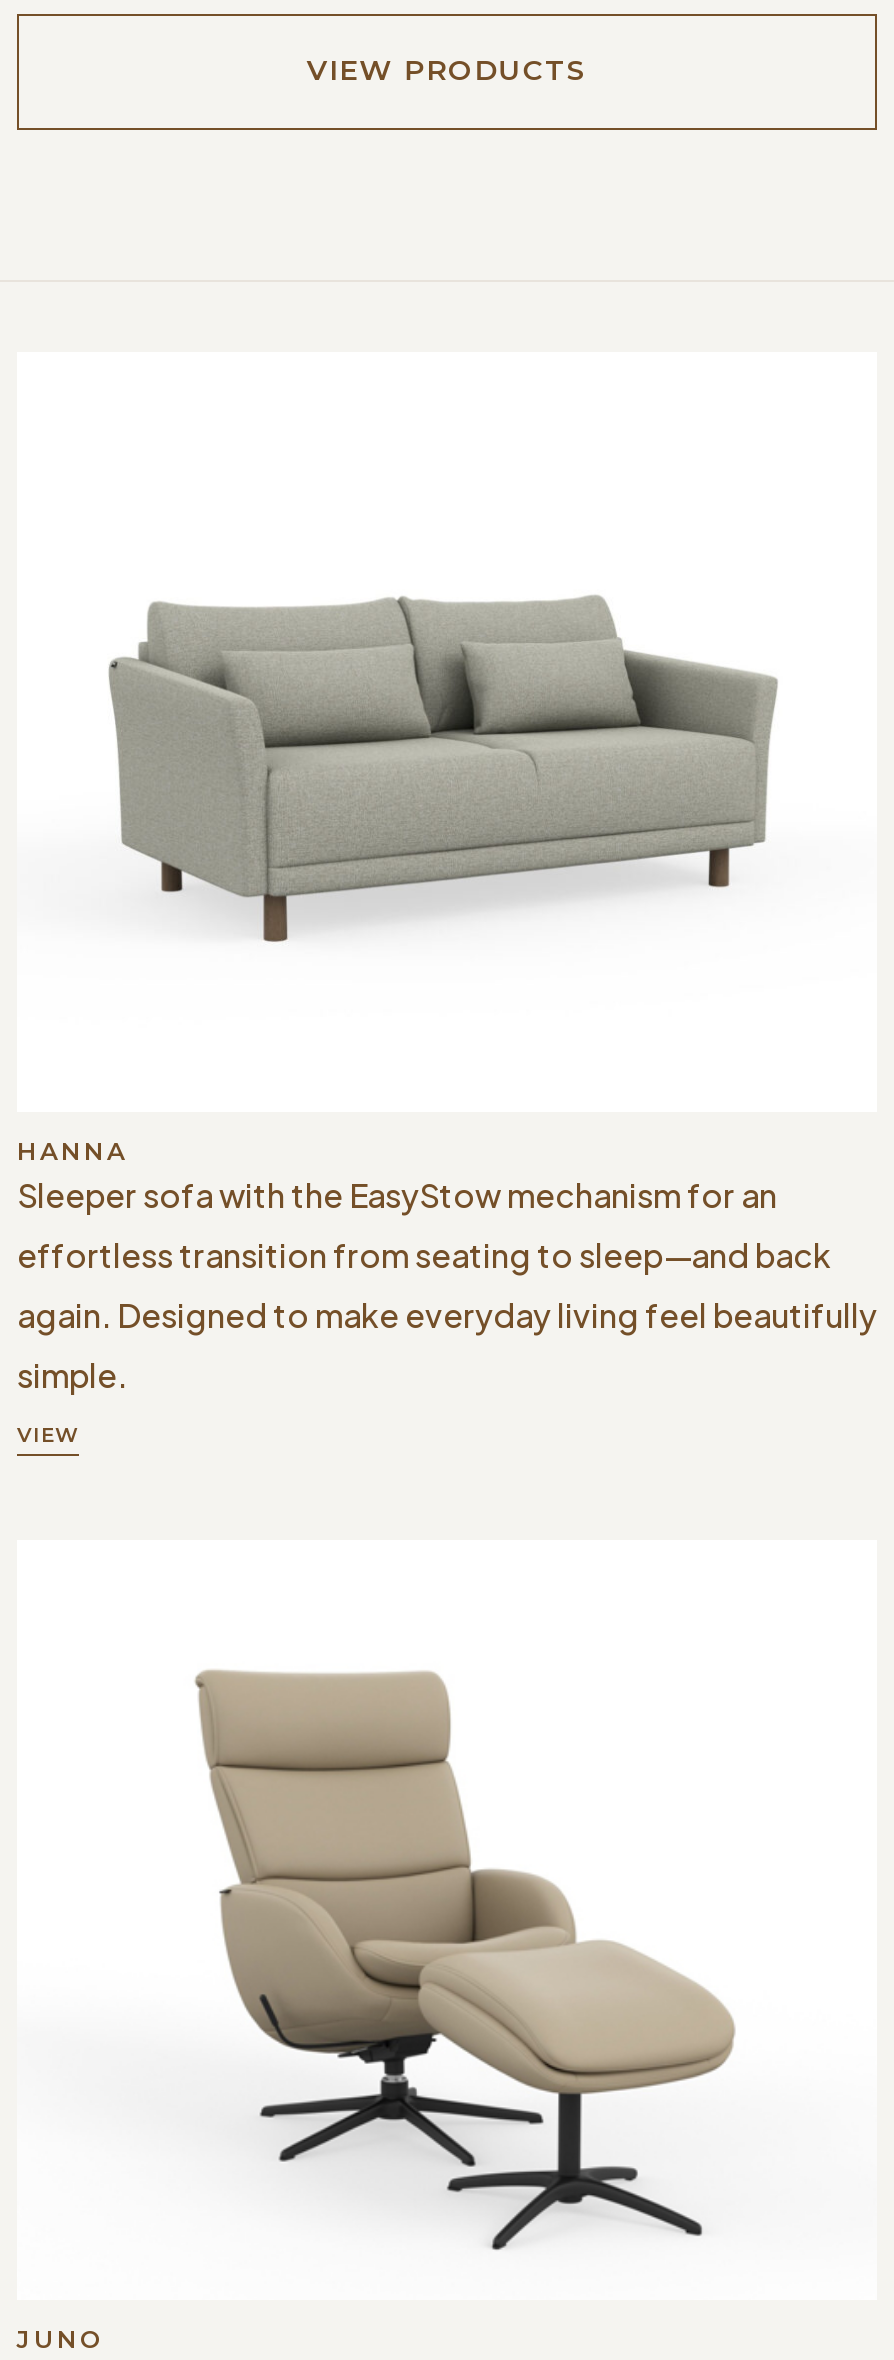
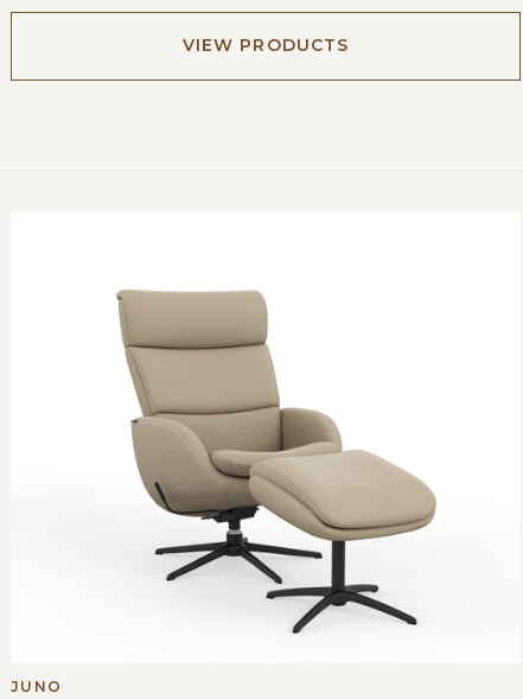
- [image]

- HANNA
- Sleeper sofa with the EasyStow mechanism for an
- effortless transition from seating to sleep—and back
- again. Designed to make everyday living feel beautifully
- simple.
- VIEW
